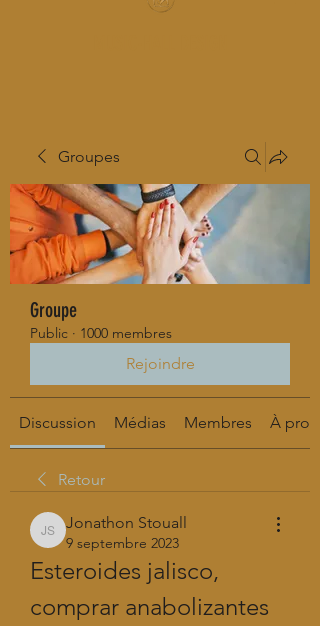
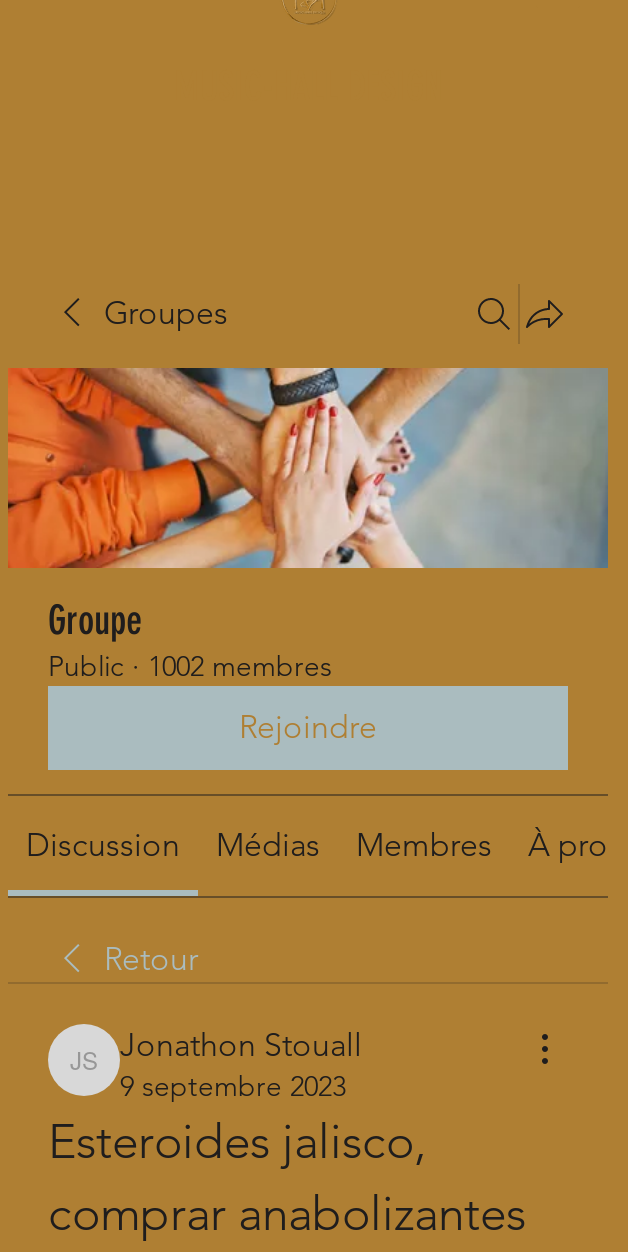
- Public · 1000 membres
+ Public · 1002 membres
